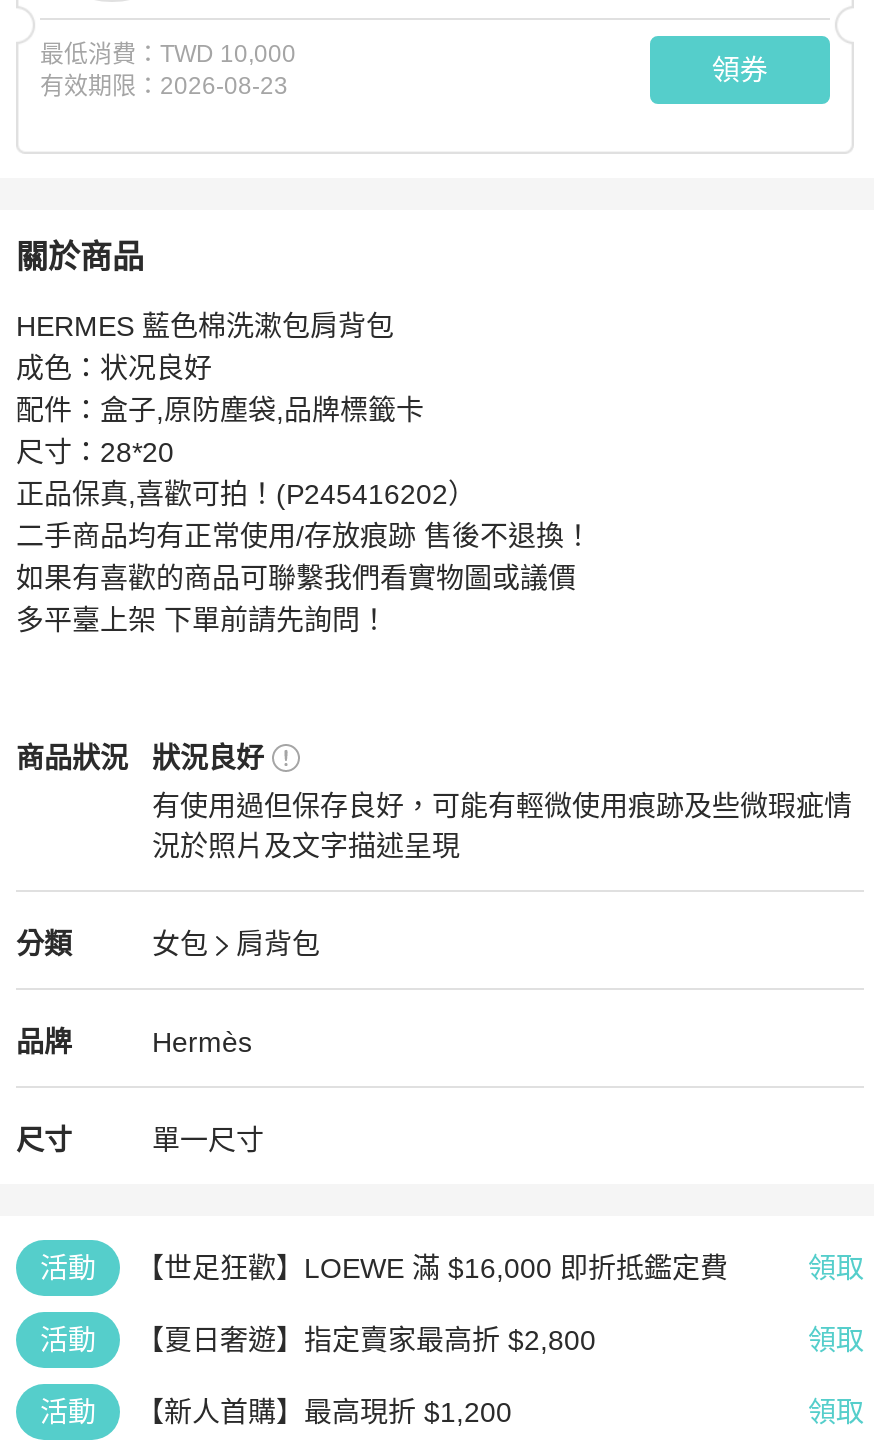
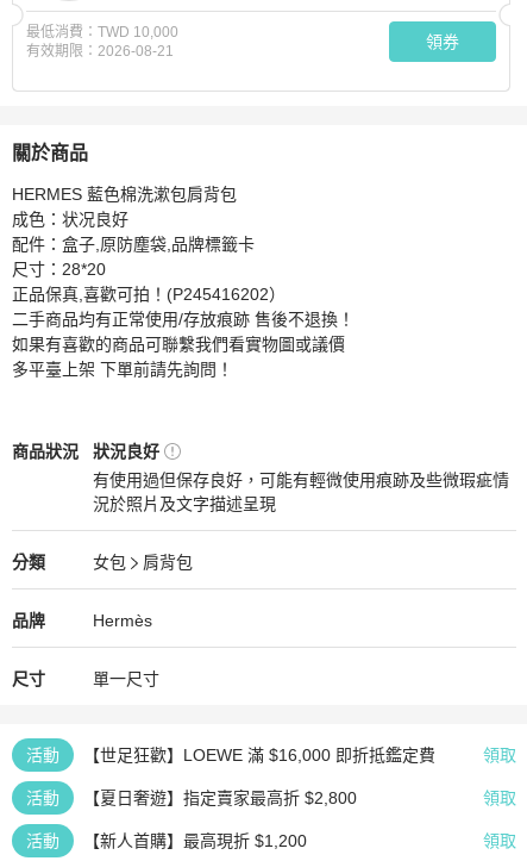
- 有效期限：2026-08-23
+ 有效期限：2026-08-21
